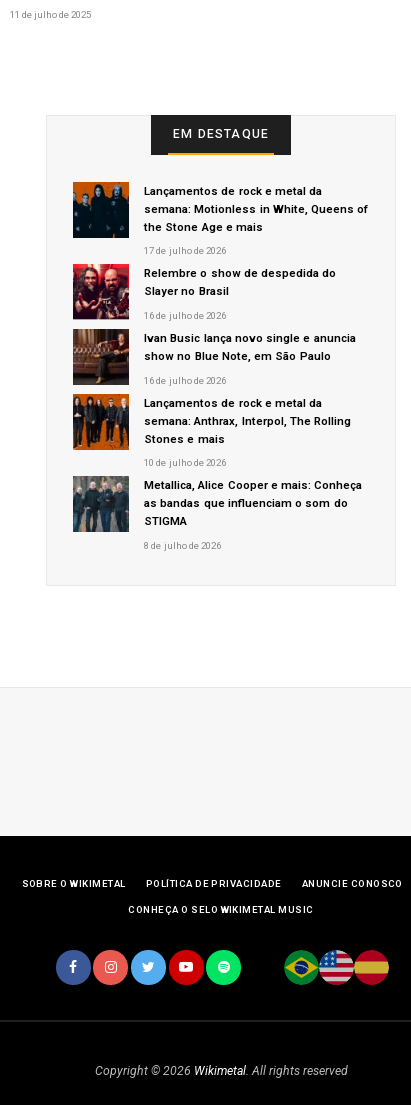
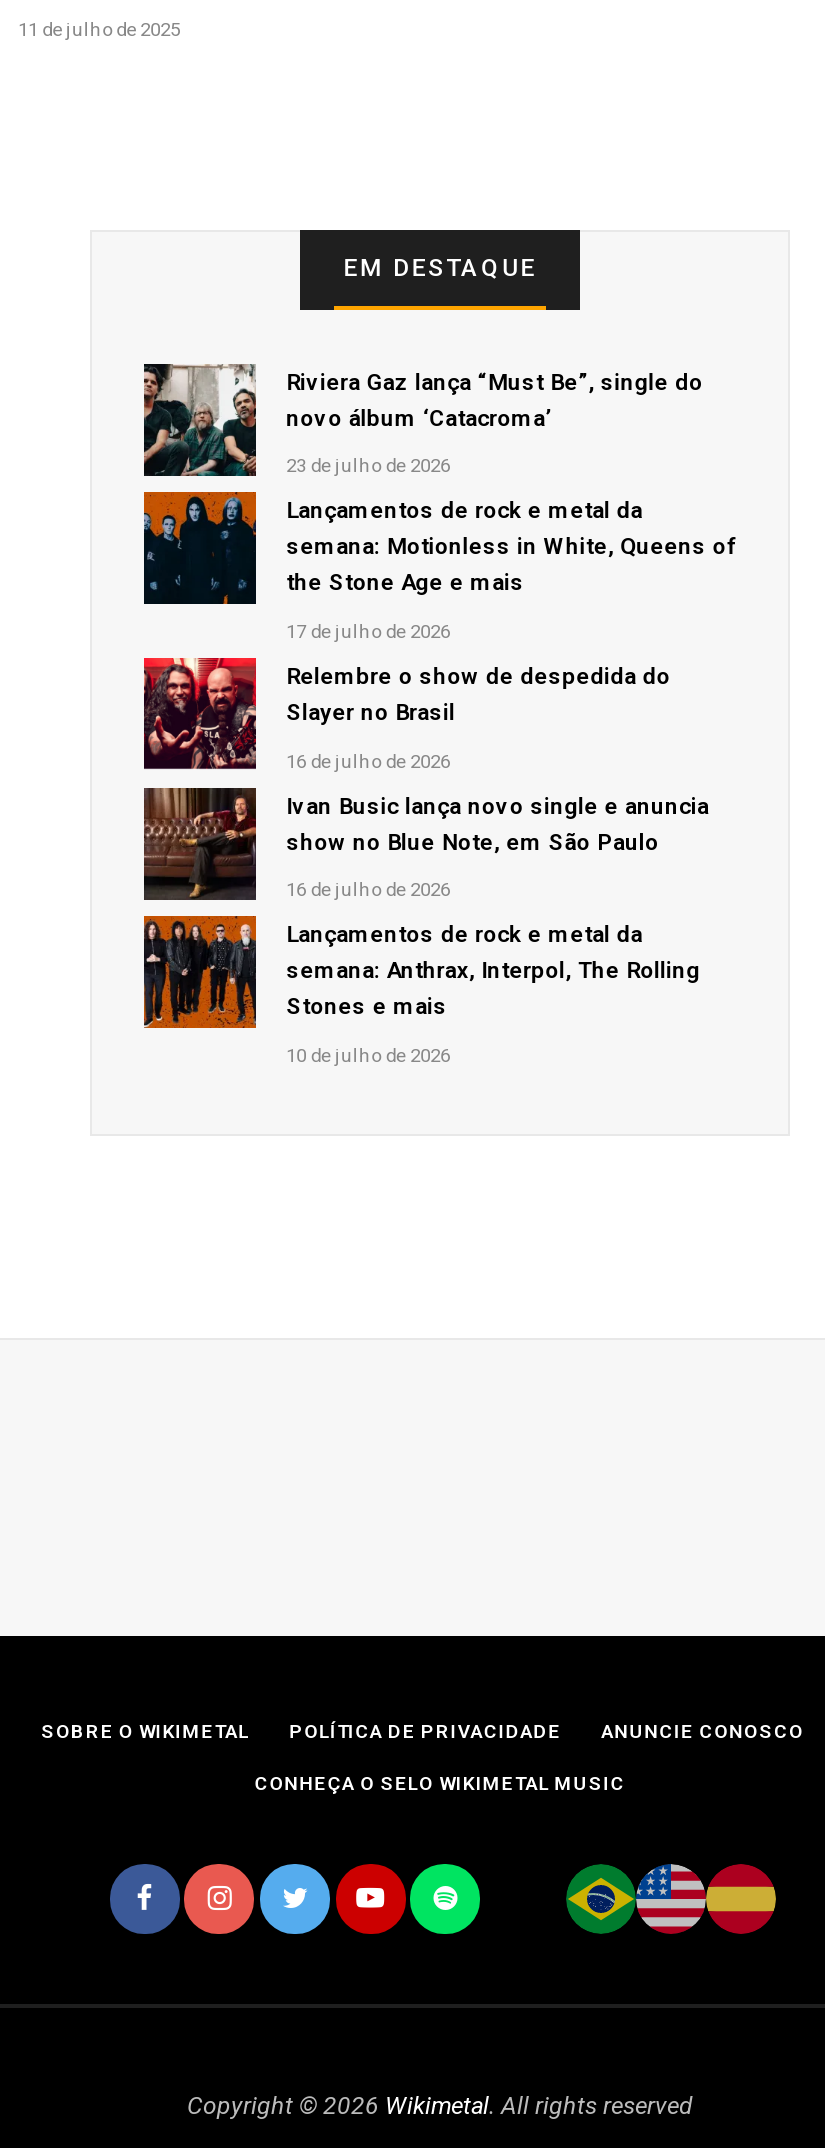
+ [image]
+ Riviera Gaz lança “Must Be”, single do
+ novo álbum ‘Catacroma’
+ 23 de julho de 2026

moved down: [image] | Lançamentos de rock e metal da | semana: Motionless in White, Queens of | ... | Stones e mais | 10 de julho de 2026

- [image]
- Metallica, Alice Cooper e mais: Conheça
- as bandas que influenciam o som do
- STIGMA
- 8 de julho de 2026
